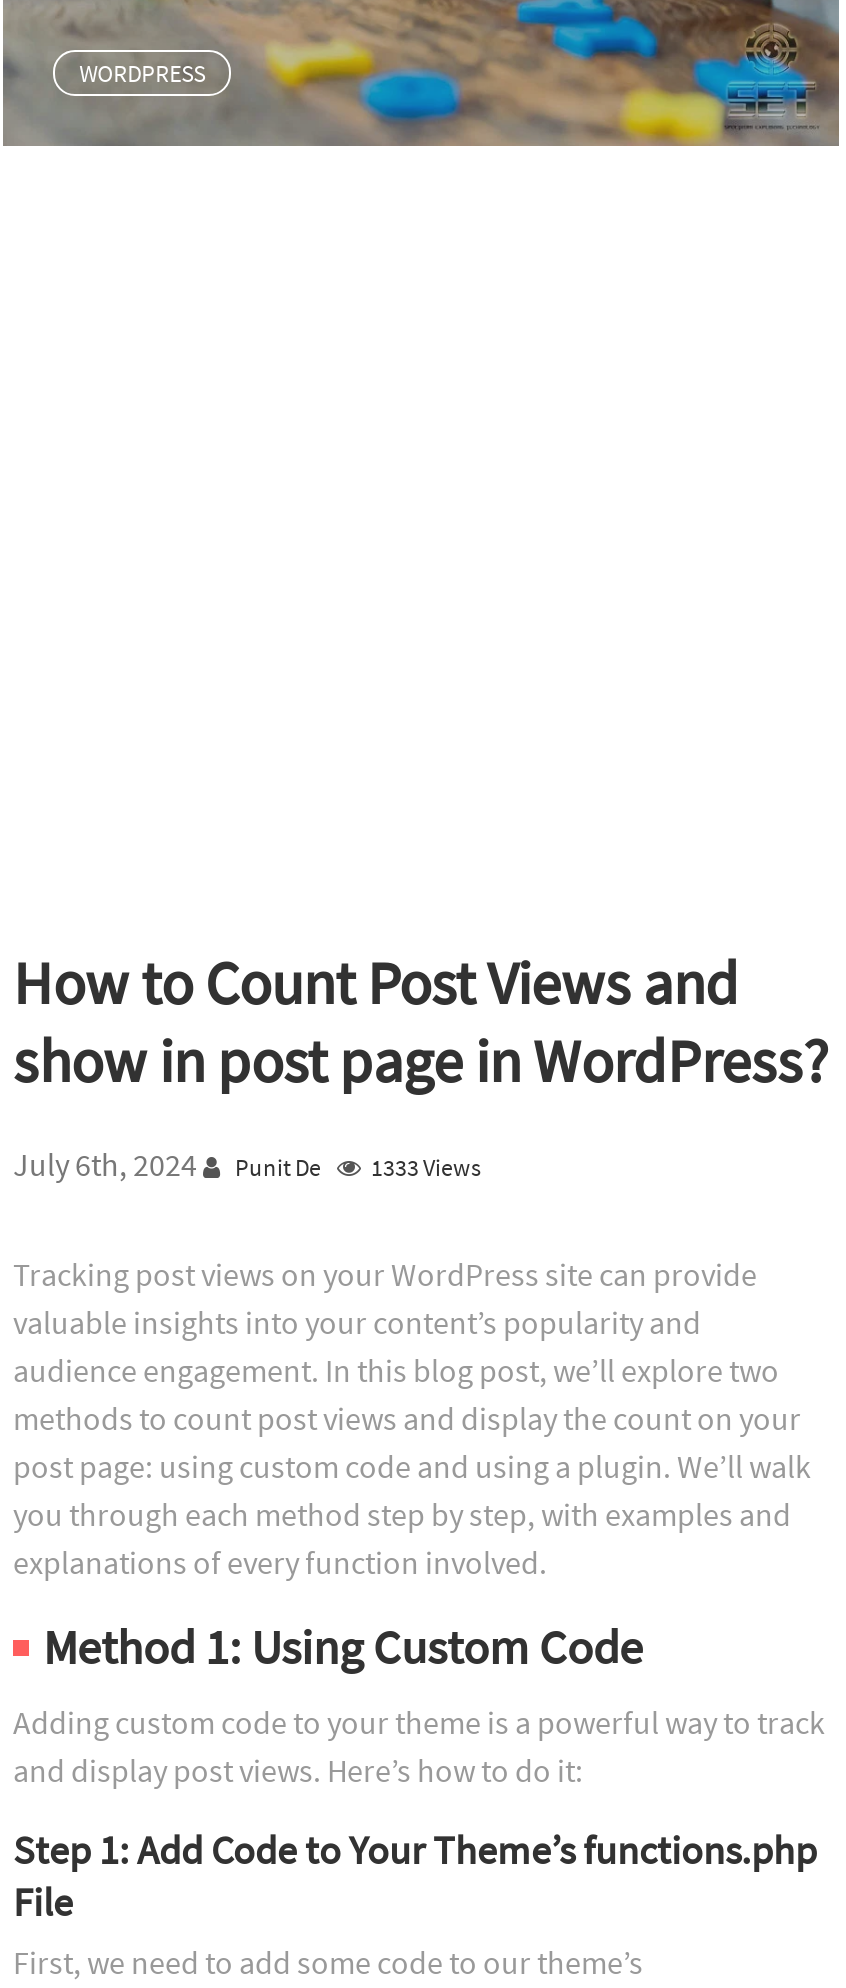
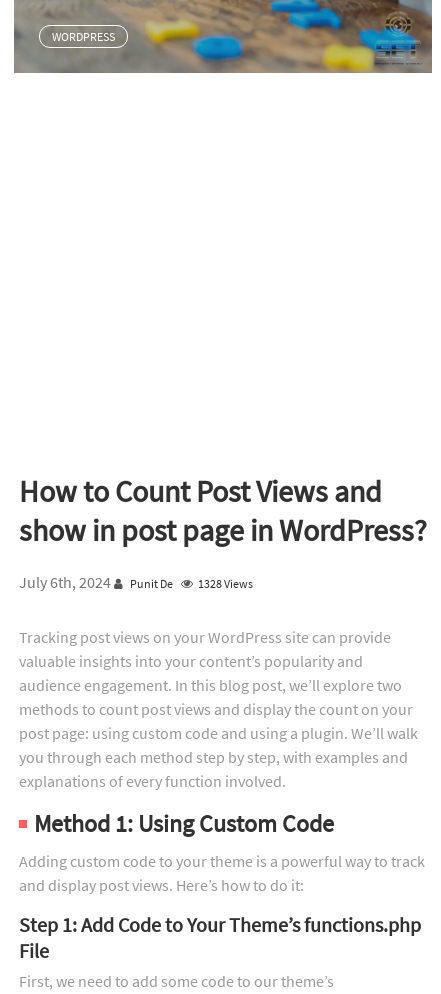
- July 6th, 2024 Punit De 1333 Views
+ July 6th, 2024 Punit De 1328 Views
